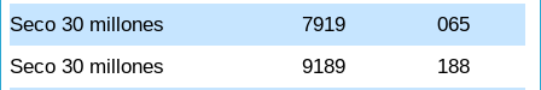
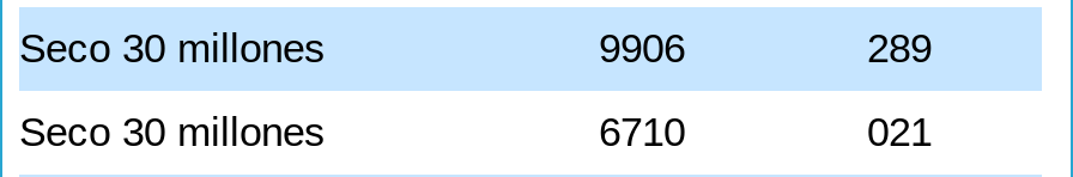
- 7919
+ 9906

- 065
+ 289

- 9189
+ 6710

- 188
+ 021
